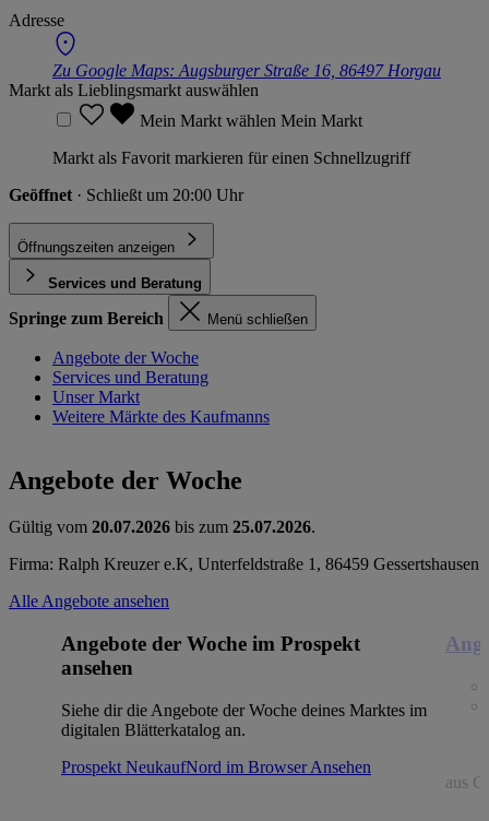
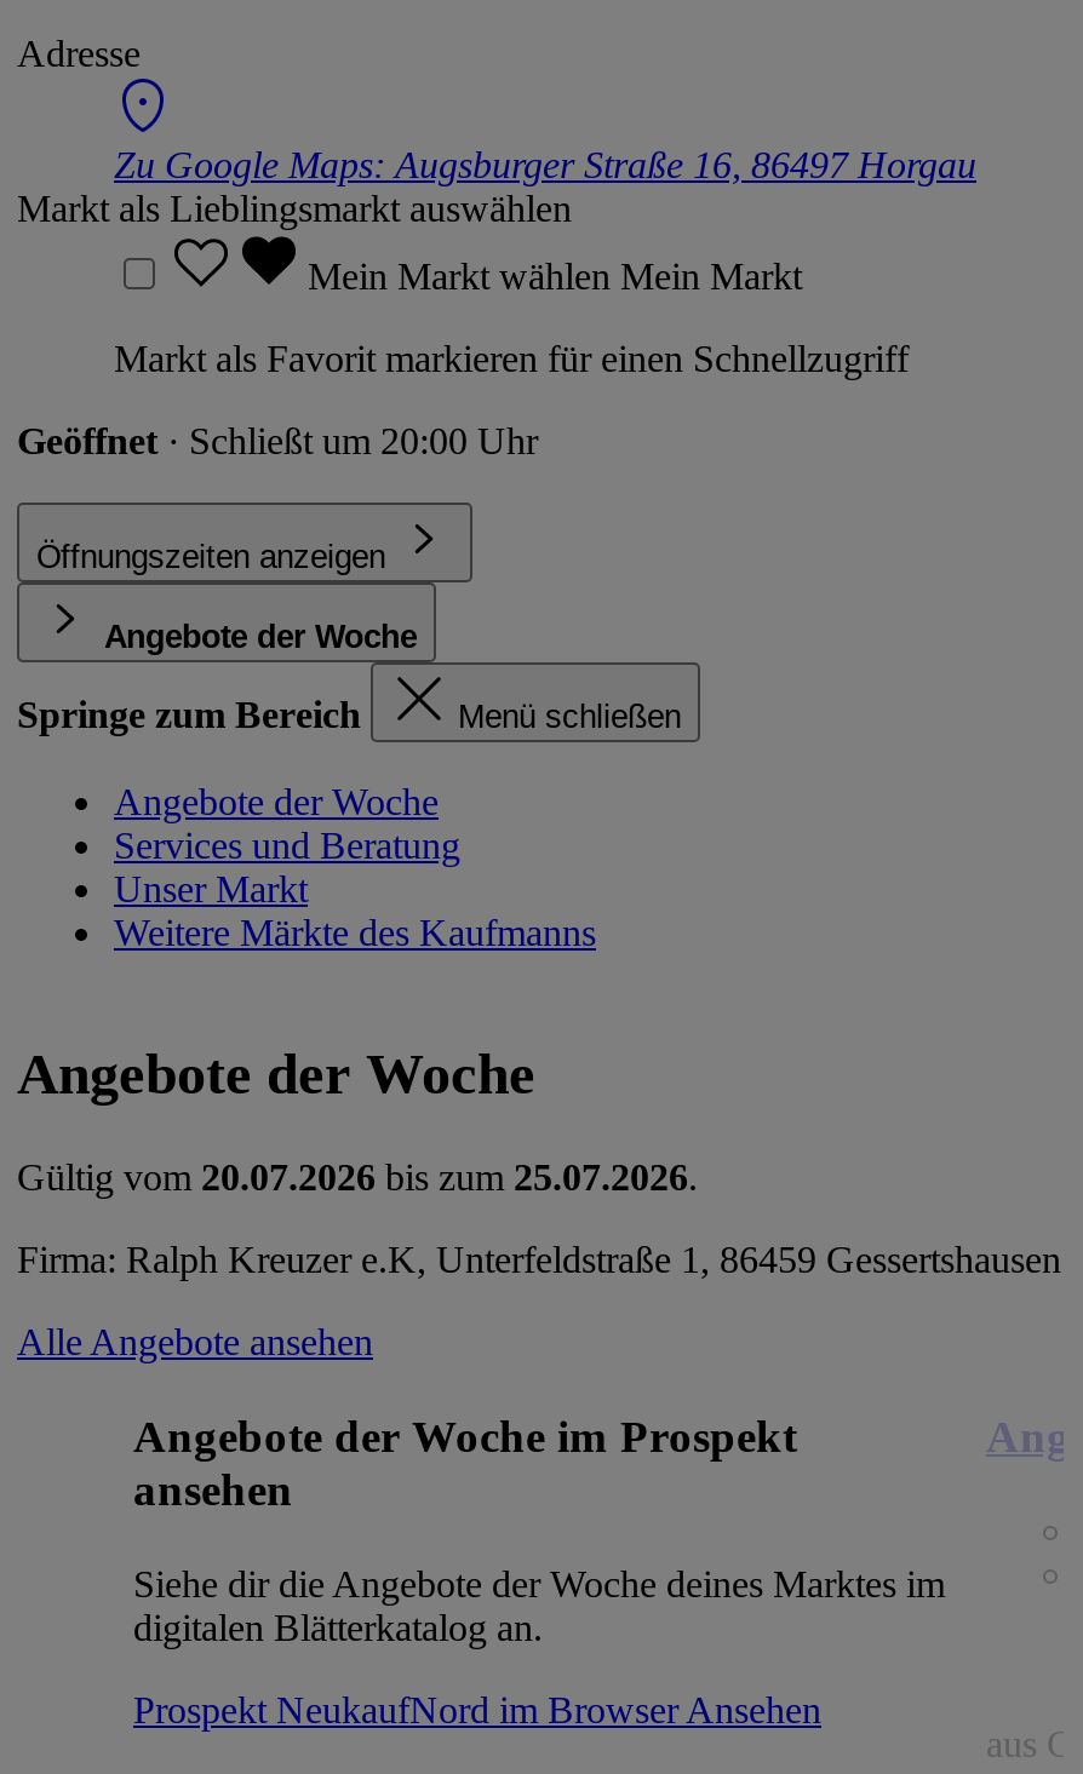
- Services und Beratung
+ Angebote der Woche
